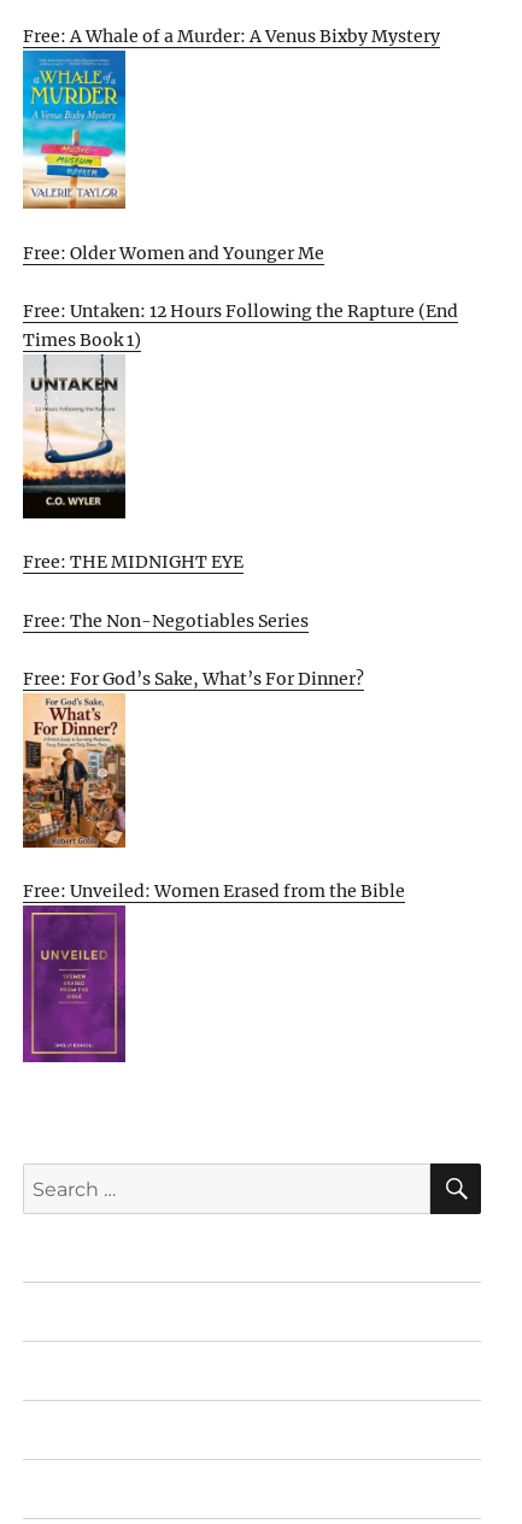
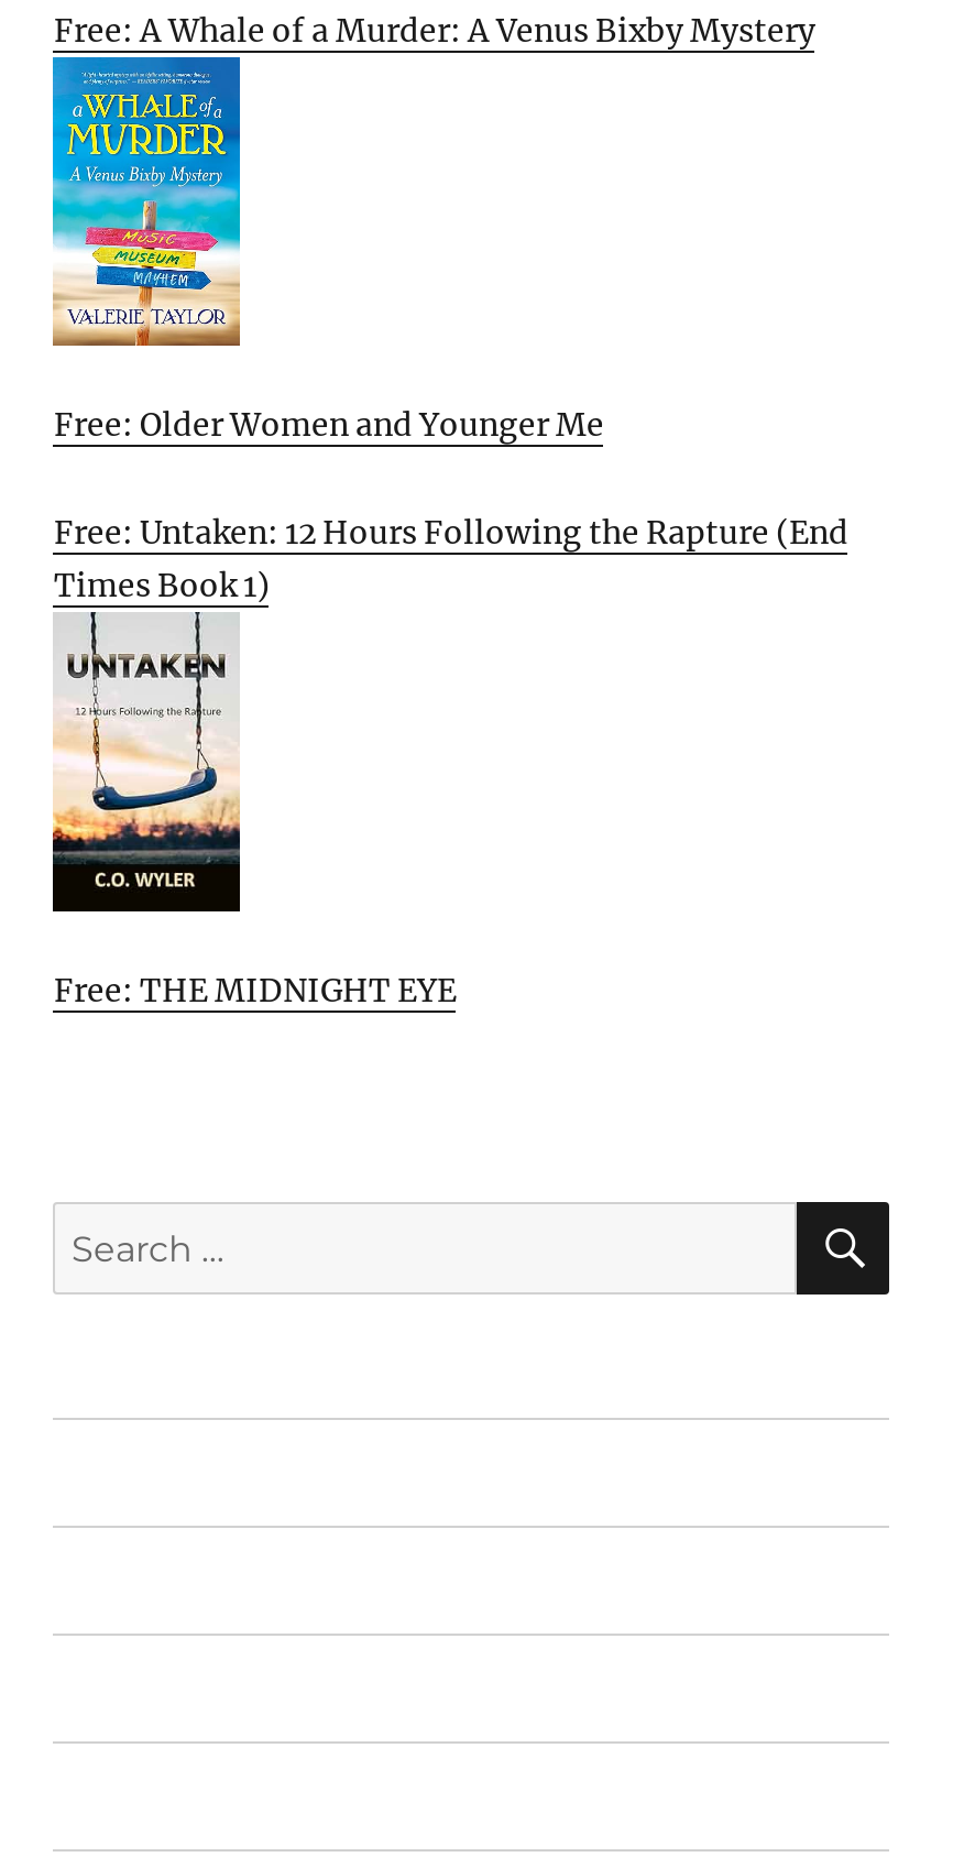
- Free: The Non-Negotiables Series
- Free: For God’s Sake, What’s For Dinner?

- [image]
- Free: Unveiled: Women Erased from the Bible

- [image]
